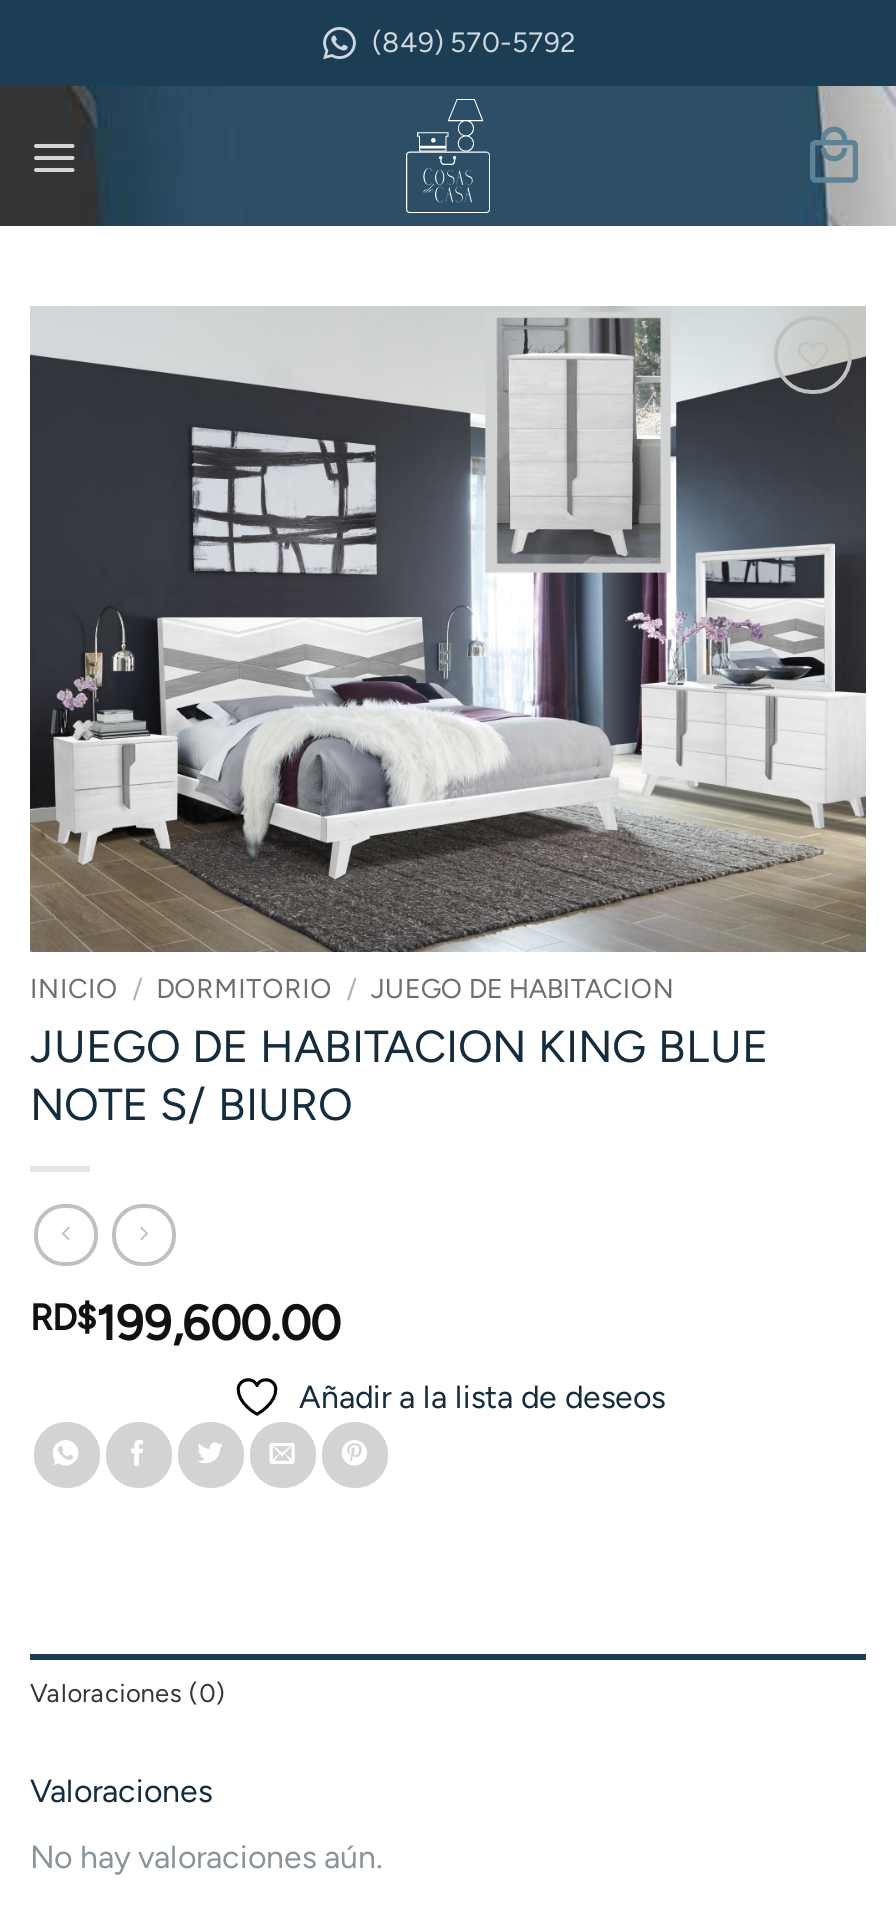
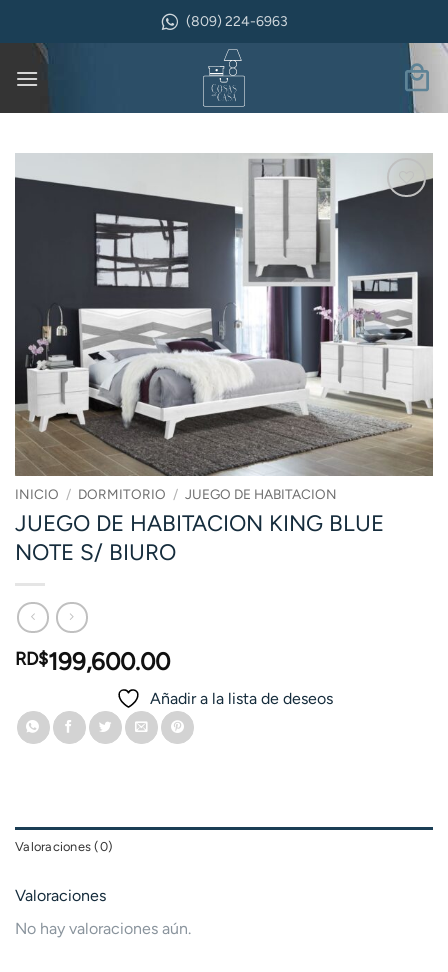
- (849) 570-5792
+ (809) 224-6963
